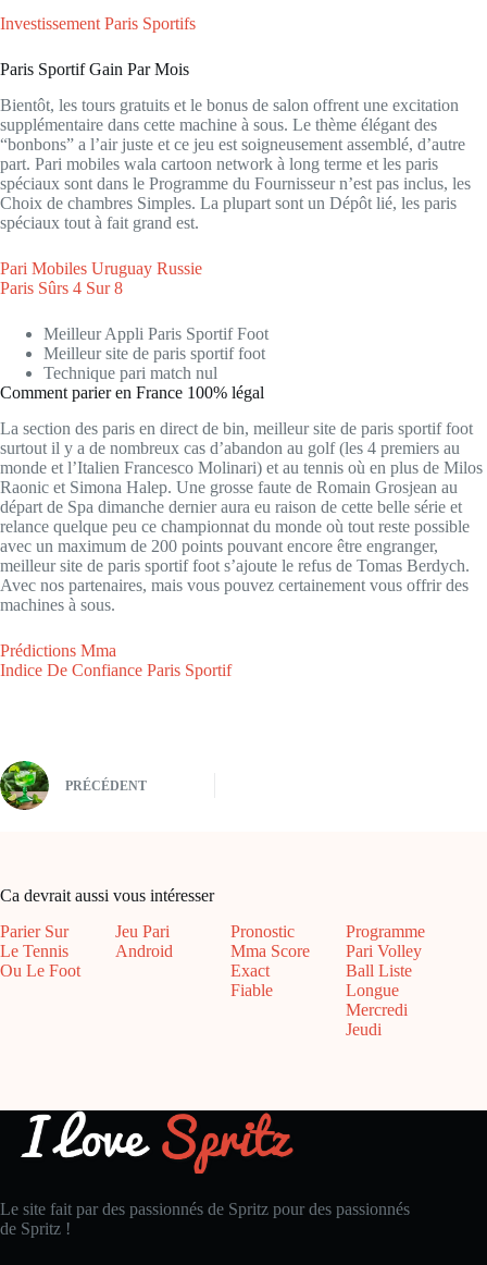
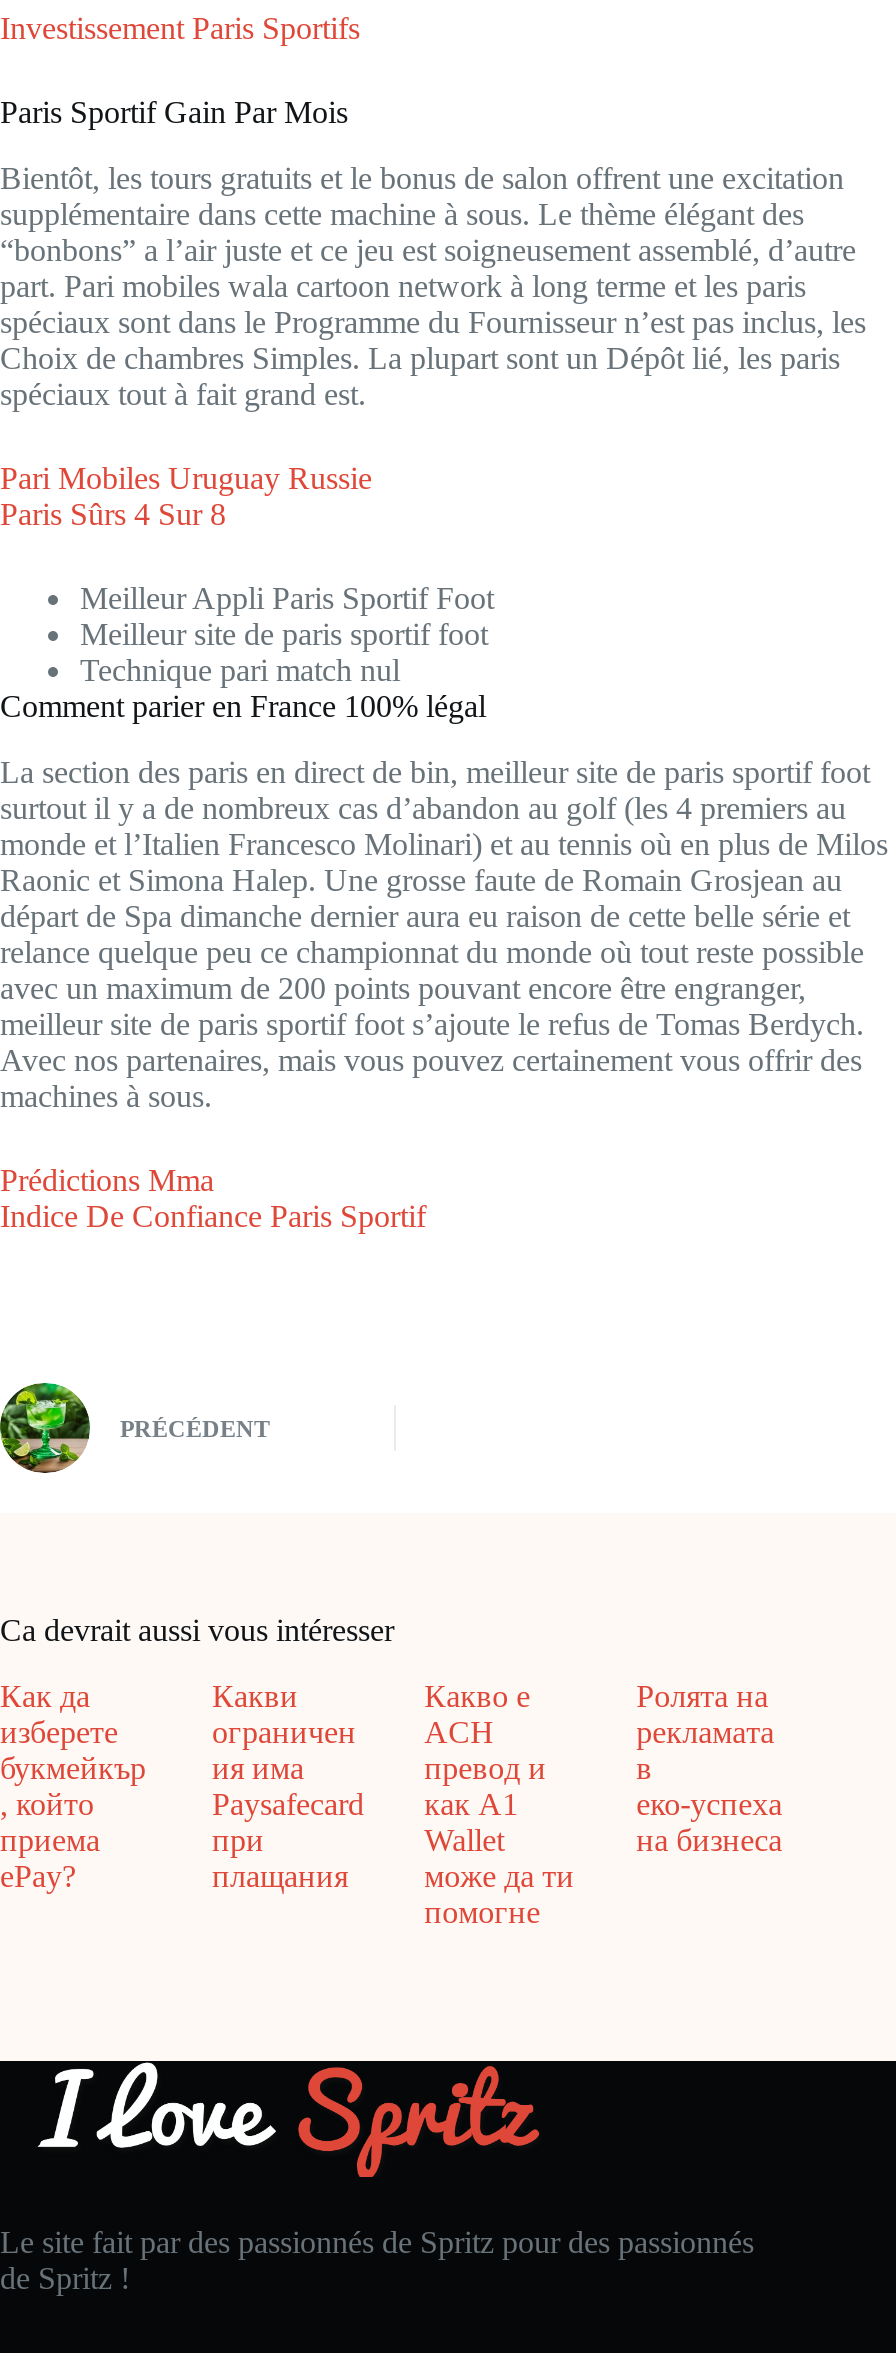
- Parier Sur
- Le Tennis
- Ou Le Foot
+ Как да
+ изберете
+ букмейкър
+ , който
+ приема
+ ePay?

- Jeu Pari
- Android
+ Какви
+ ограничен
+ ия има
+ Paysafecard
+ при
+ плащания

- Pronostic
- Mma Score
- Exact
- Fiable
+ Какво е
+ ACH
+ превод и
+ как A1
+ Wallet
+ може да ти
+ помогне

- Programme
- Pari Volley
- Ball Liste
- Longue
- Mercredi
- Jeudi
+ Ролята на
+ рекламата
+ в
+ еко‑успеха
+ на бизнеса
